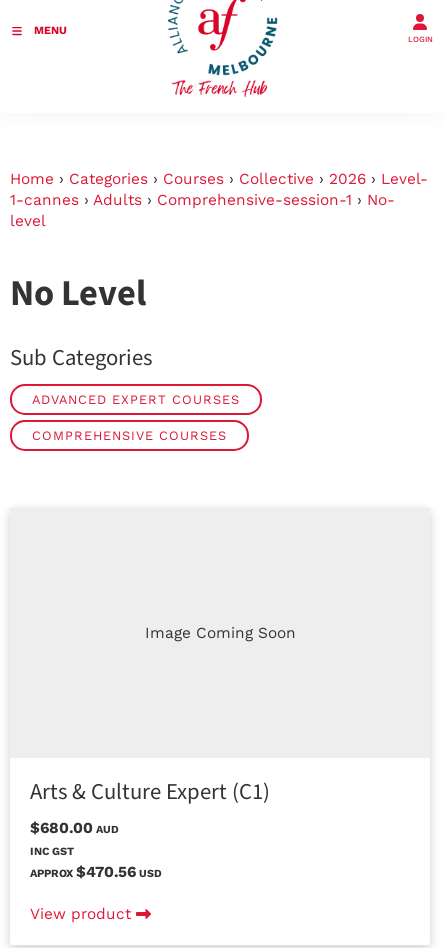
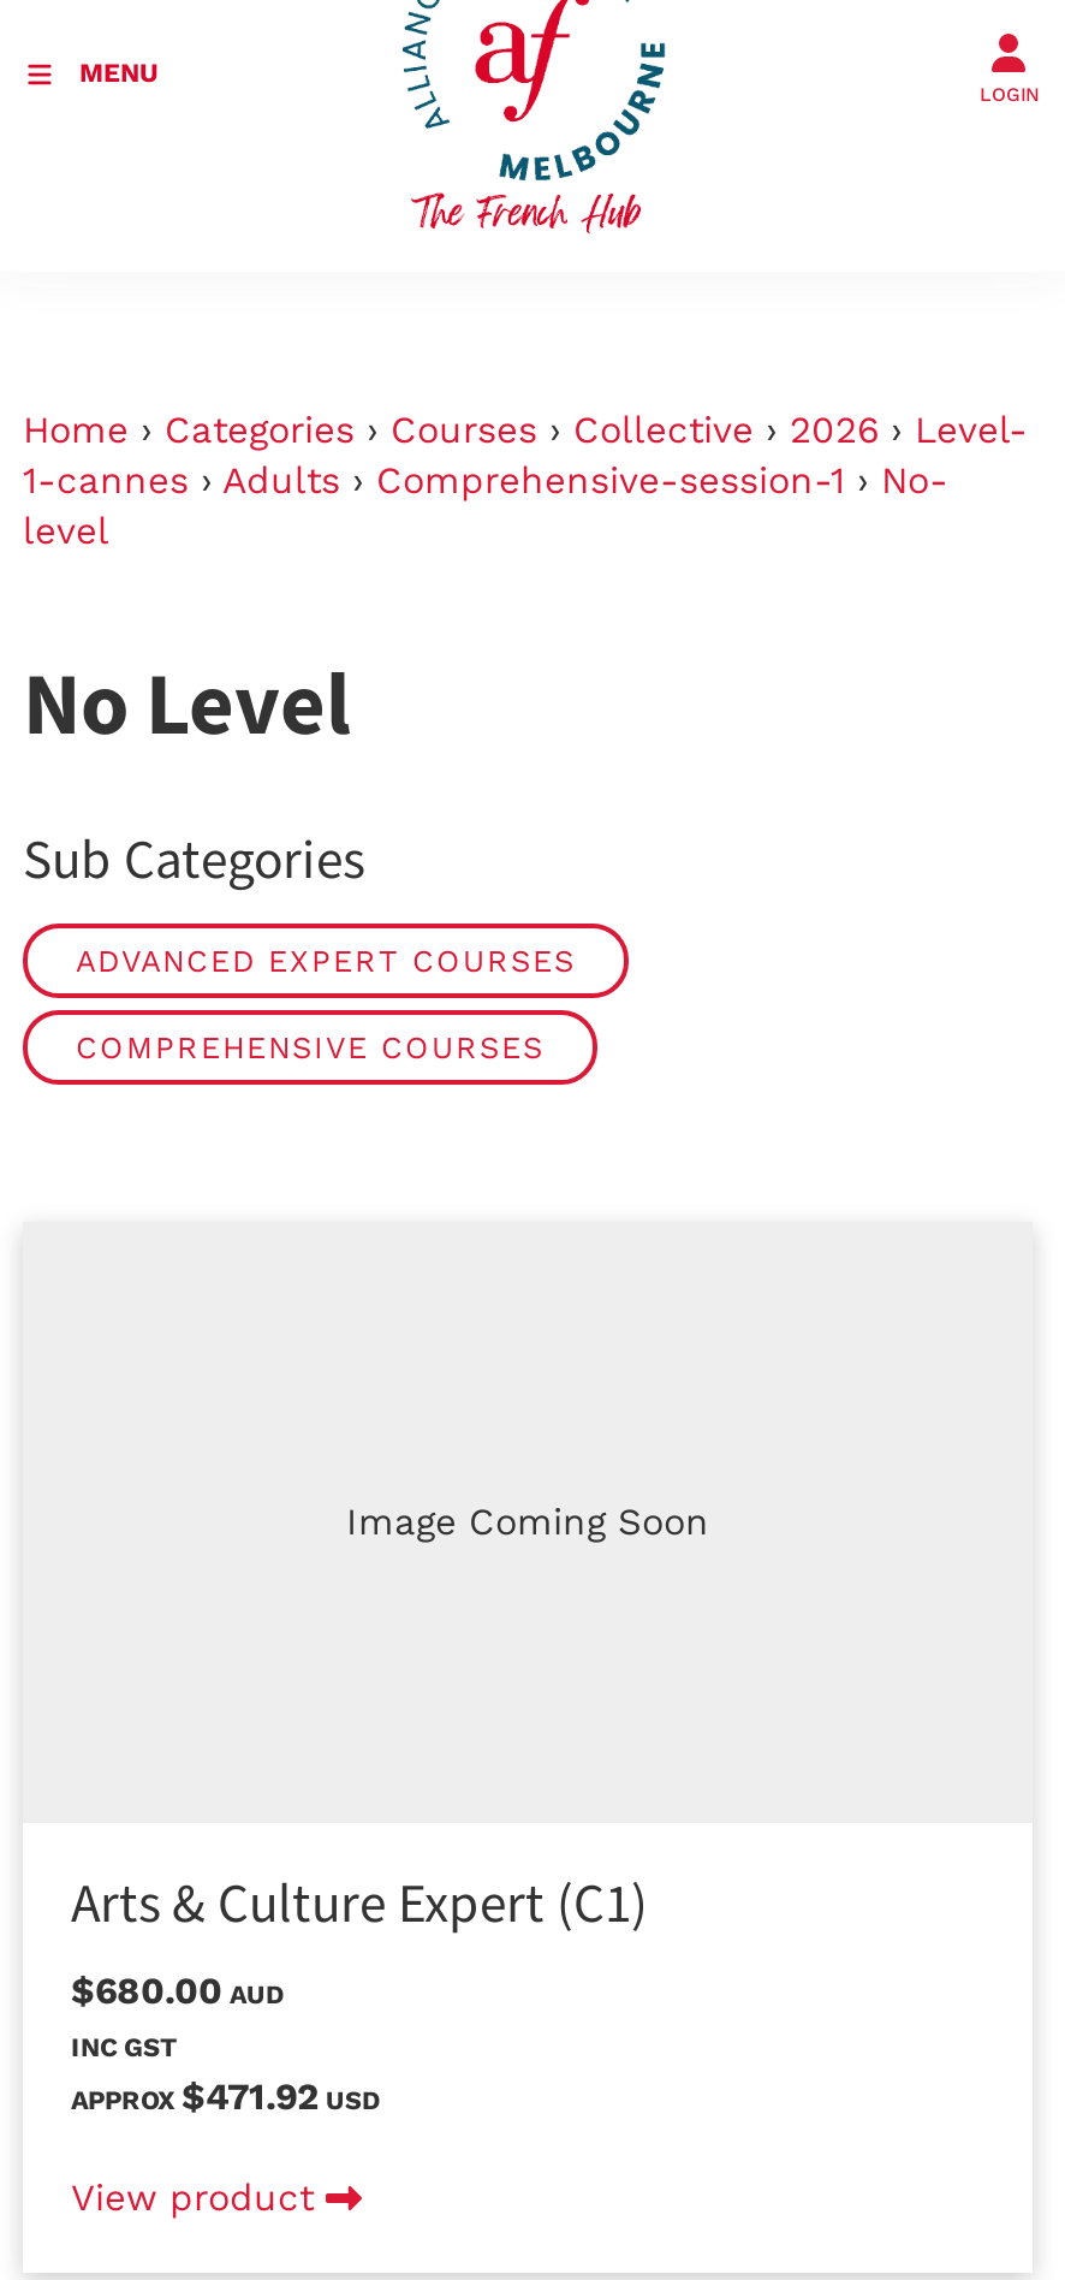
- APPROX $470.56 USD
+ APPROX $471.92 USD
